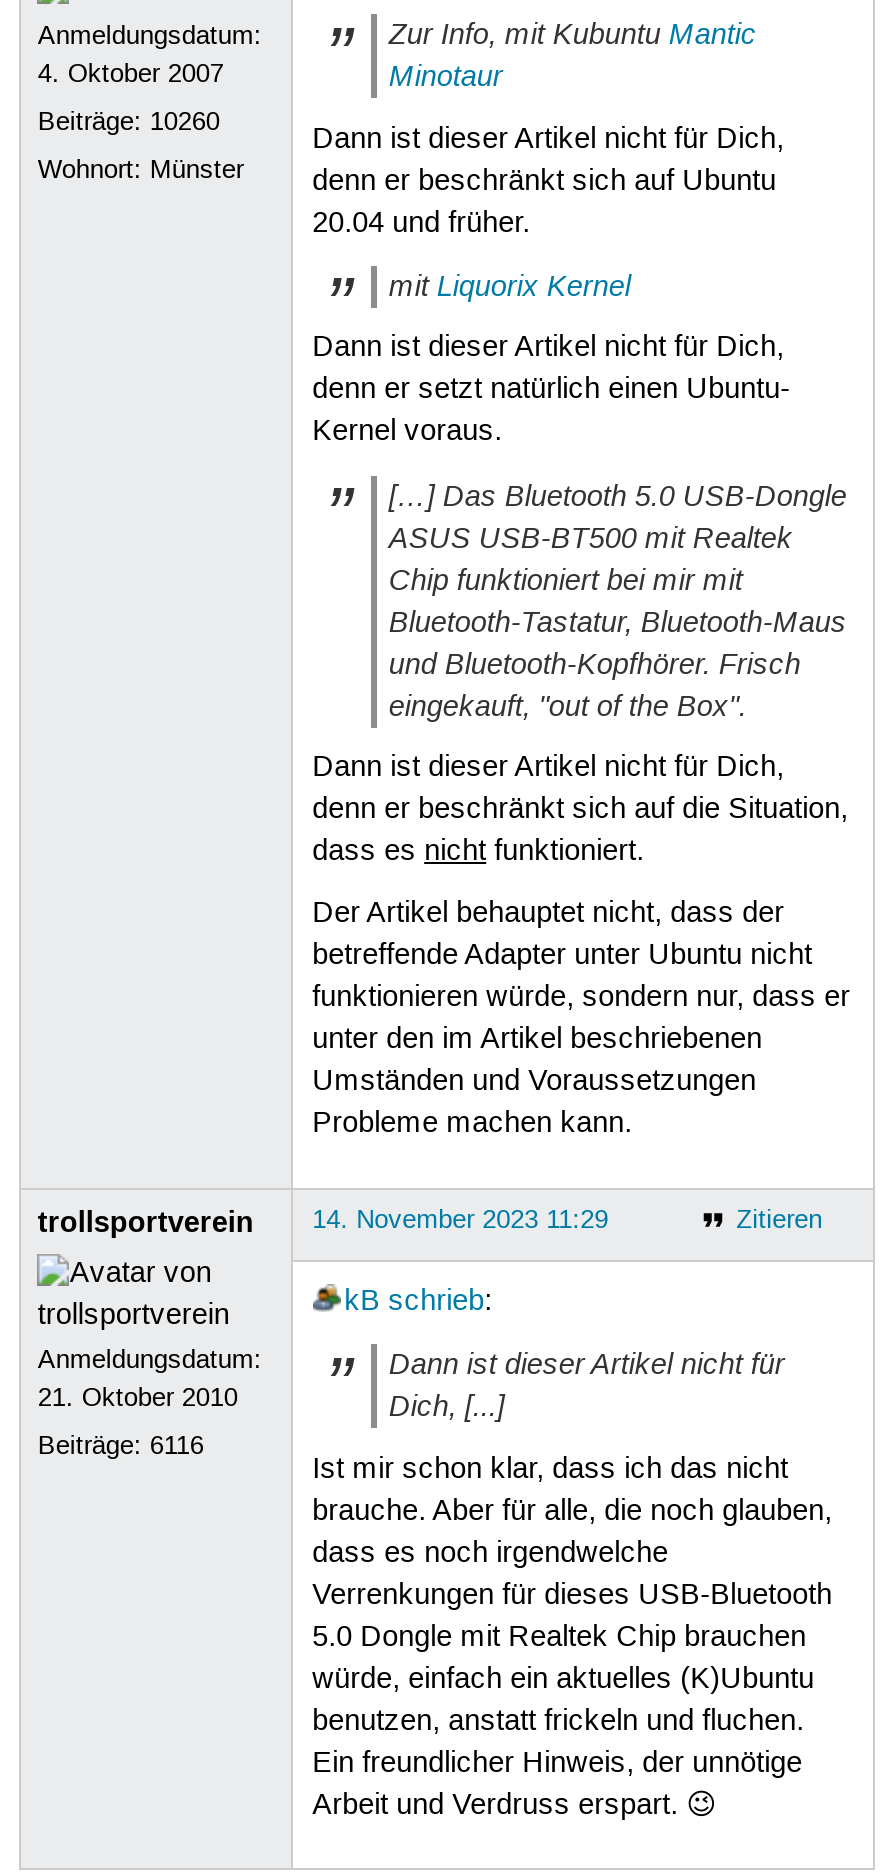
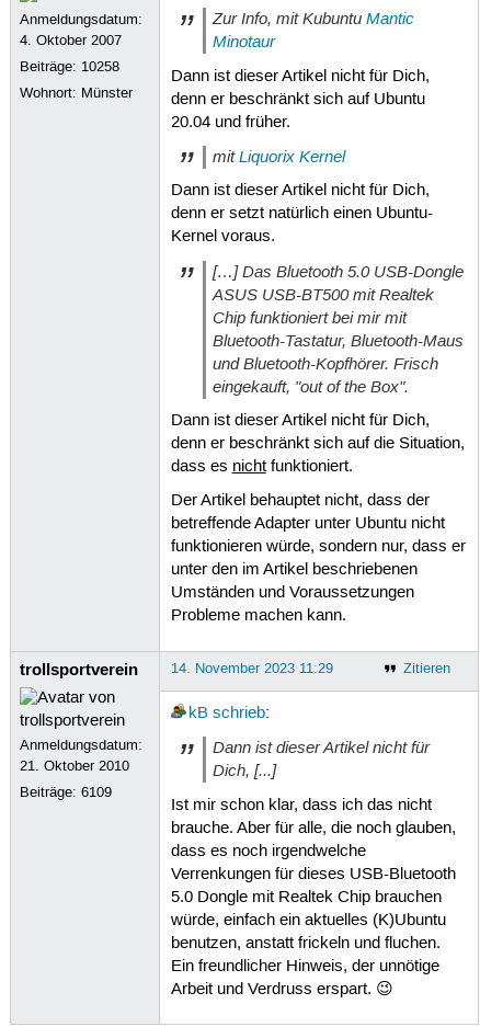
- Beiträge: 10260
+ Beiträge: 10258

- Beiträge: 6116
+ Beiträge: 6109
